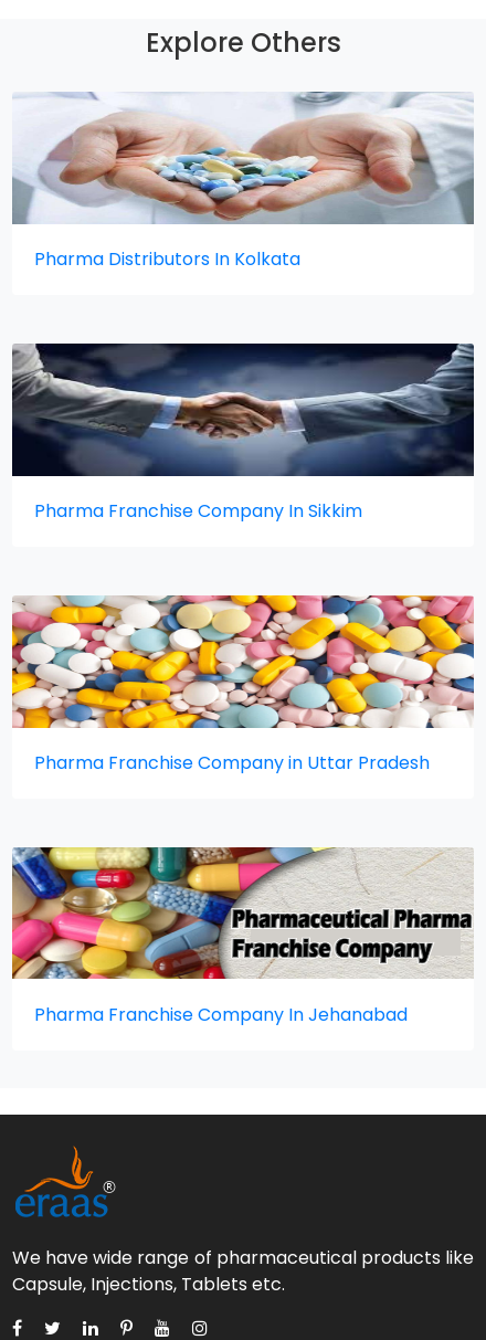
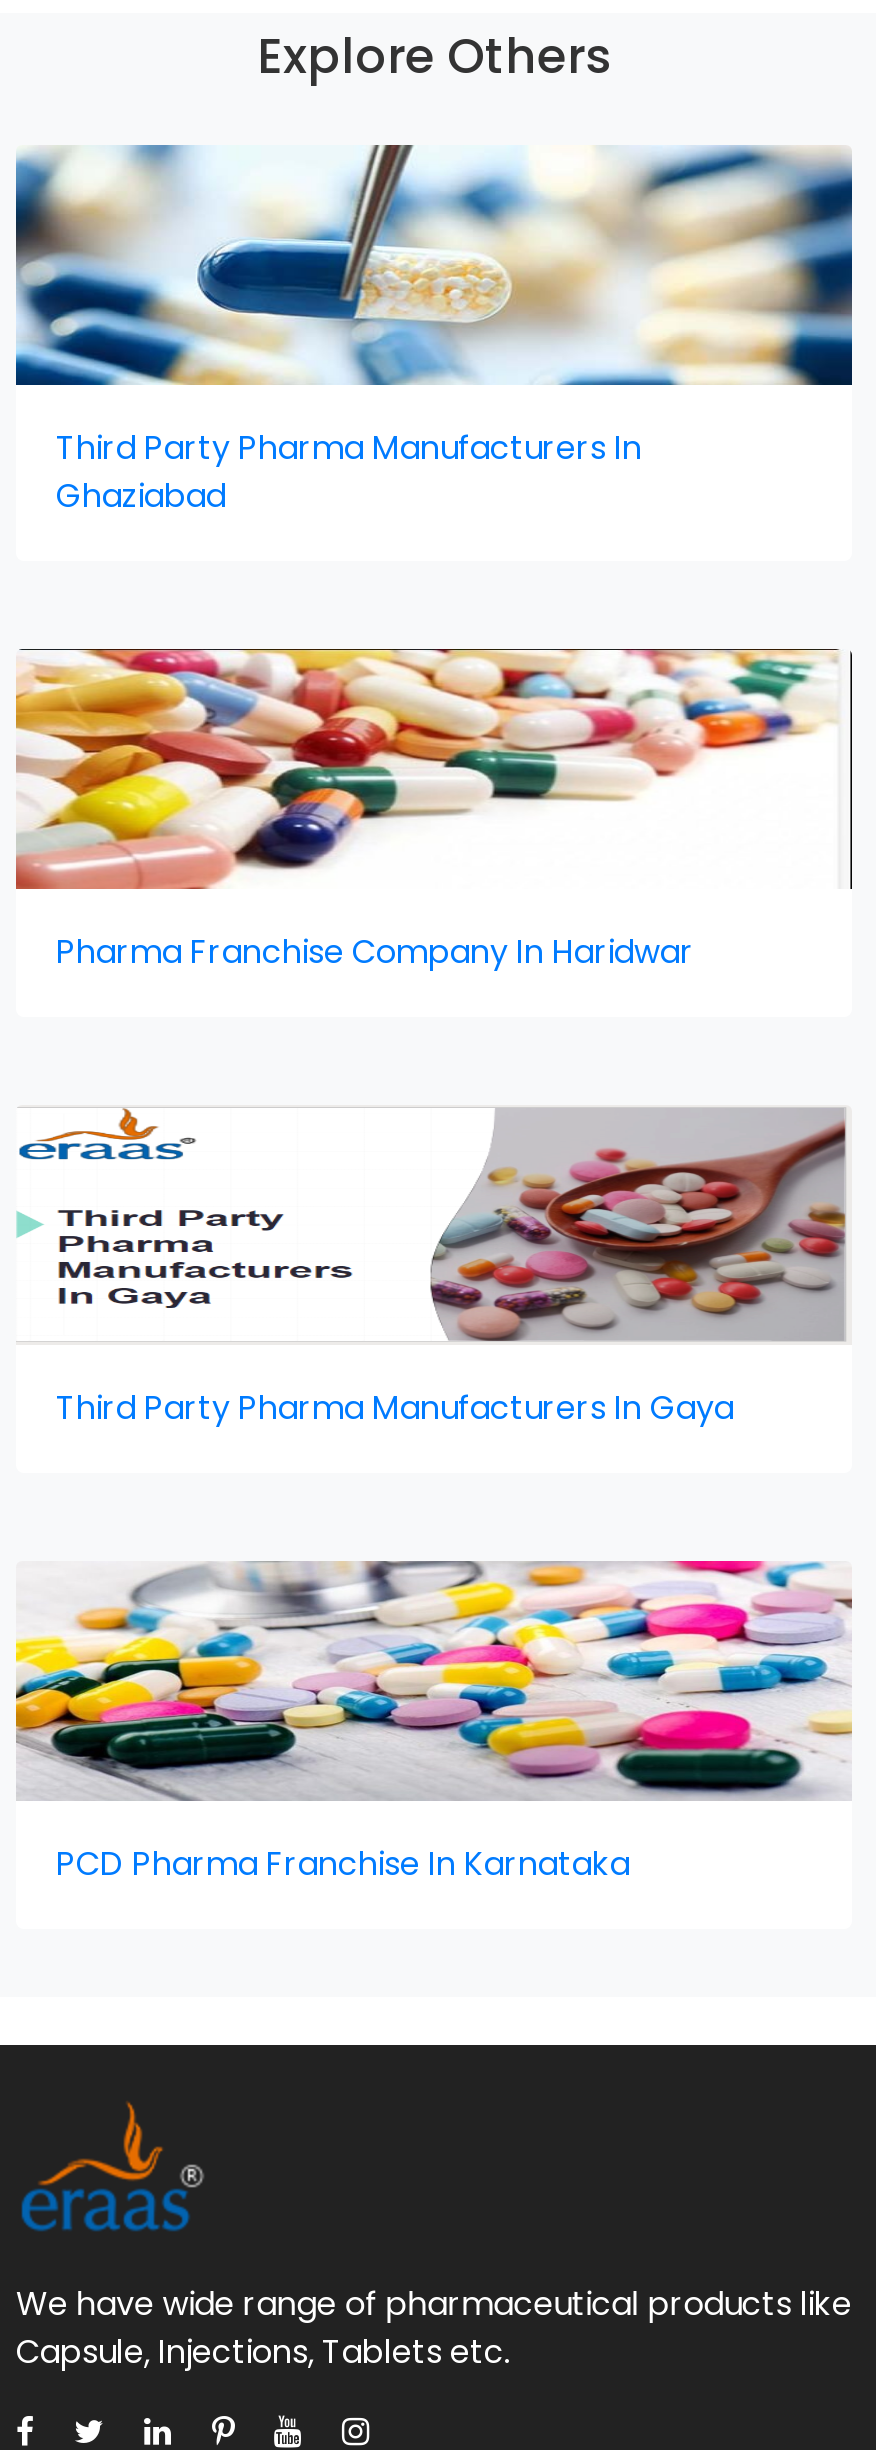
- [image]
- Pharma Distributors In Kolkata
+ [image]
+ Third Party Pharma Manufacturers In
+ Ghaziabad

- [image]
- Pharma Franchise Company In Sikkim
+ [image]
+ Pharma Franchise Company In Haridwar

- [image]
- Pharma Franchise Company in Uttar Pradesh
+ [image]
+ Third Party Pharma Manufacturers In Gaya

- [image]
- Pharma Franchise Company In Jehanabad
+ [image]
+ PCD Pharma Franchise In Karnataka
